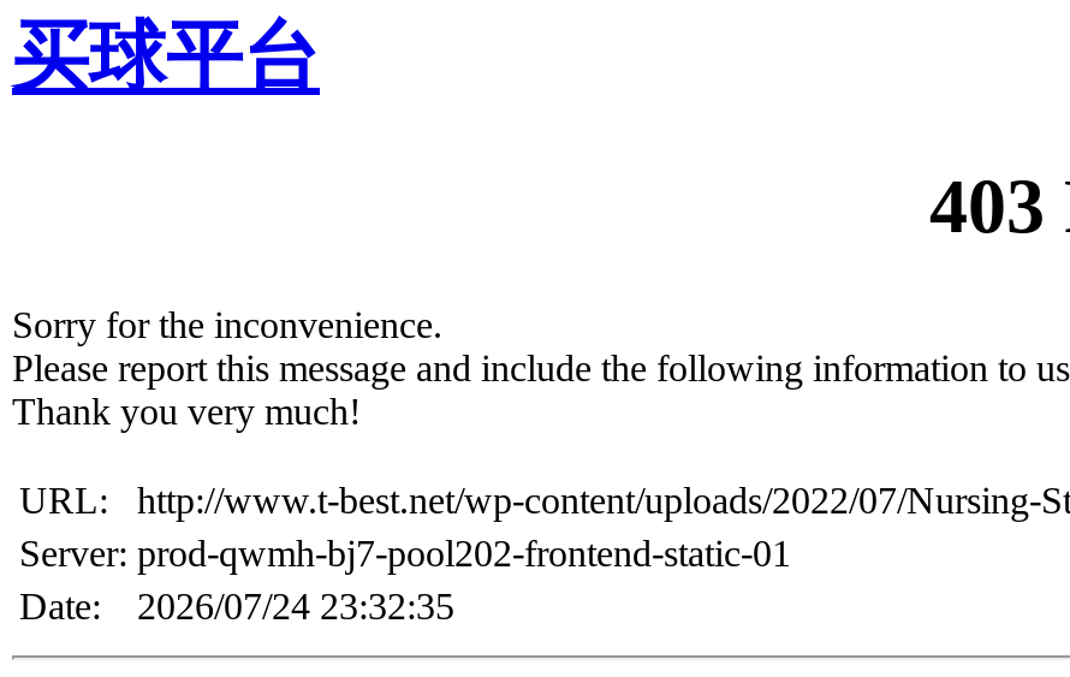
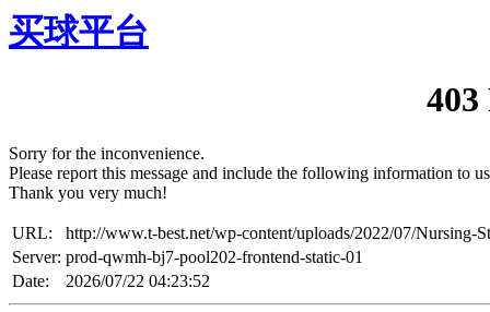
- Date: 2026/07/24 23:32:35
+ Date: 2026/07/22 04:23:52
